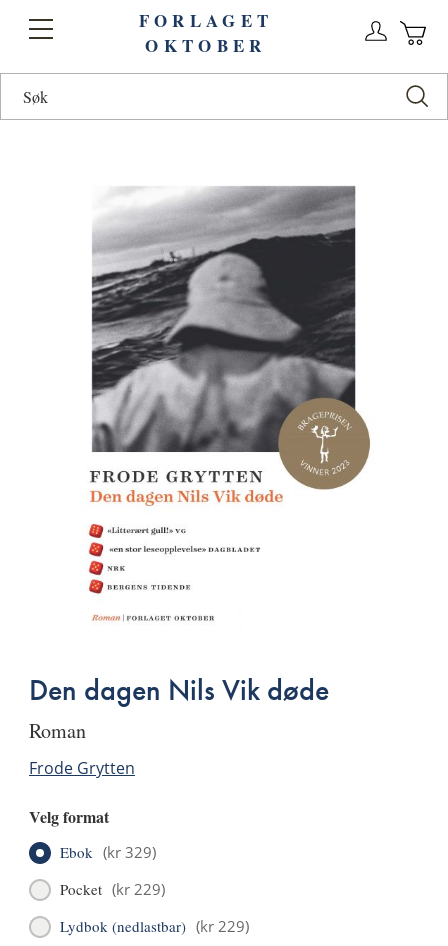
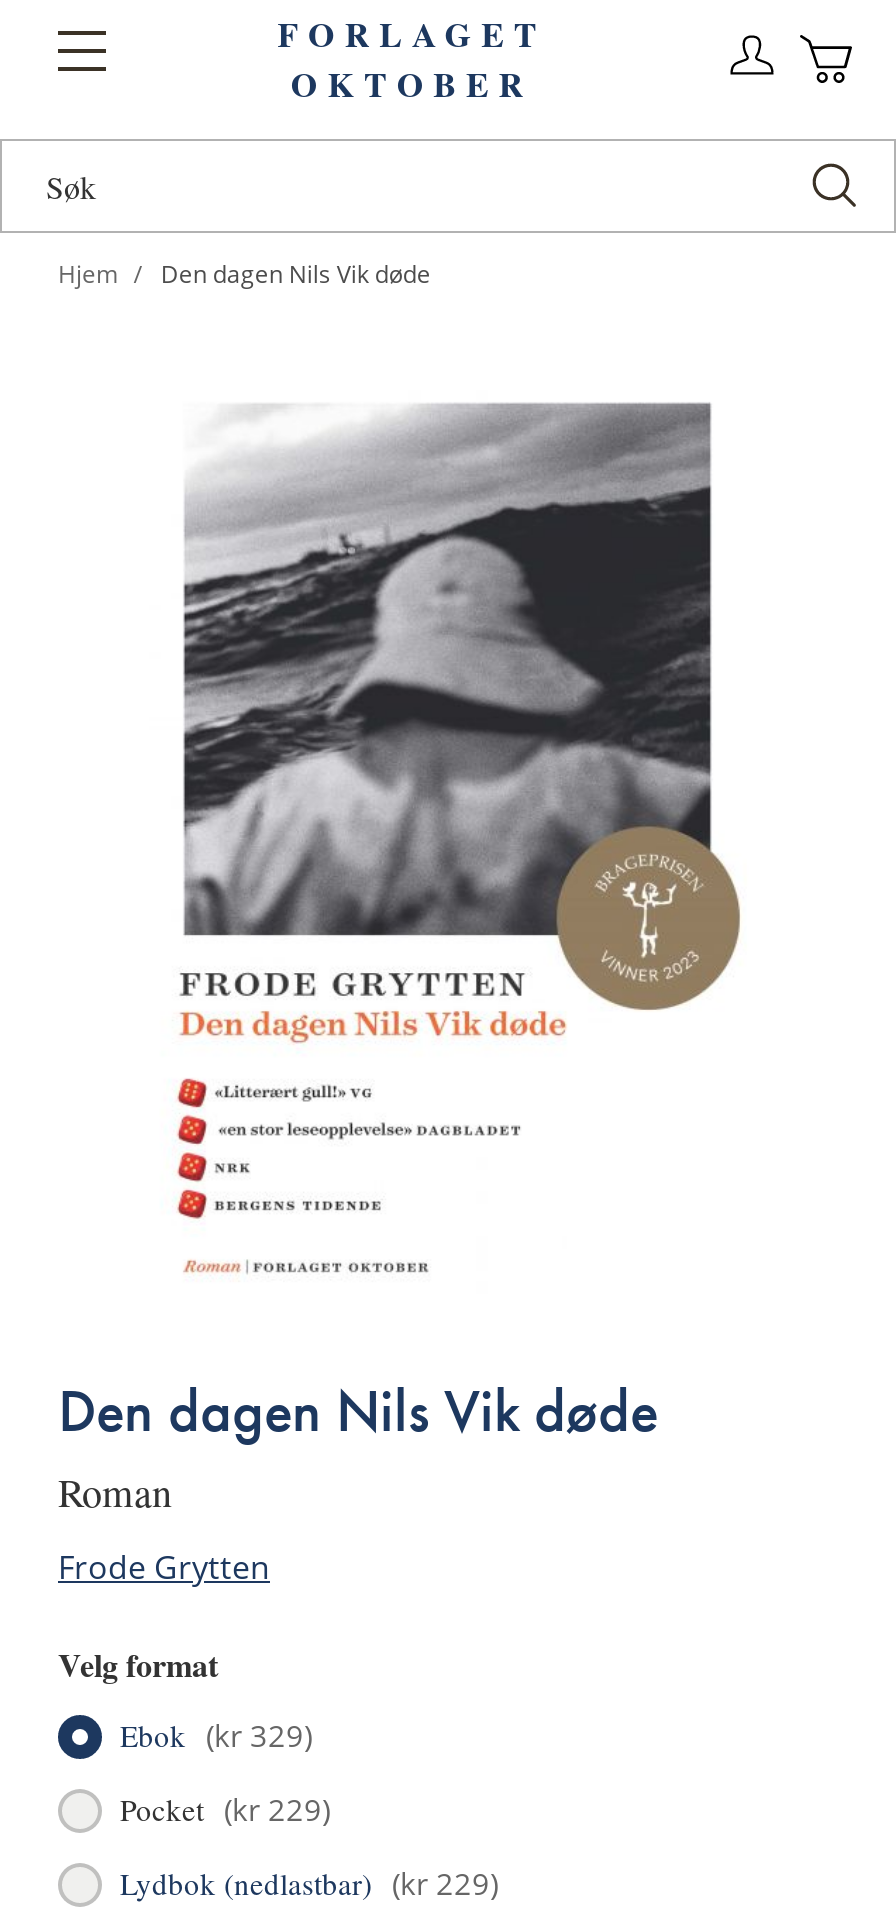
+ Hjem
+ Den dagen Nils Vik døde
